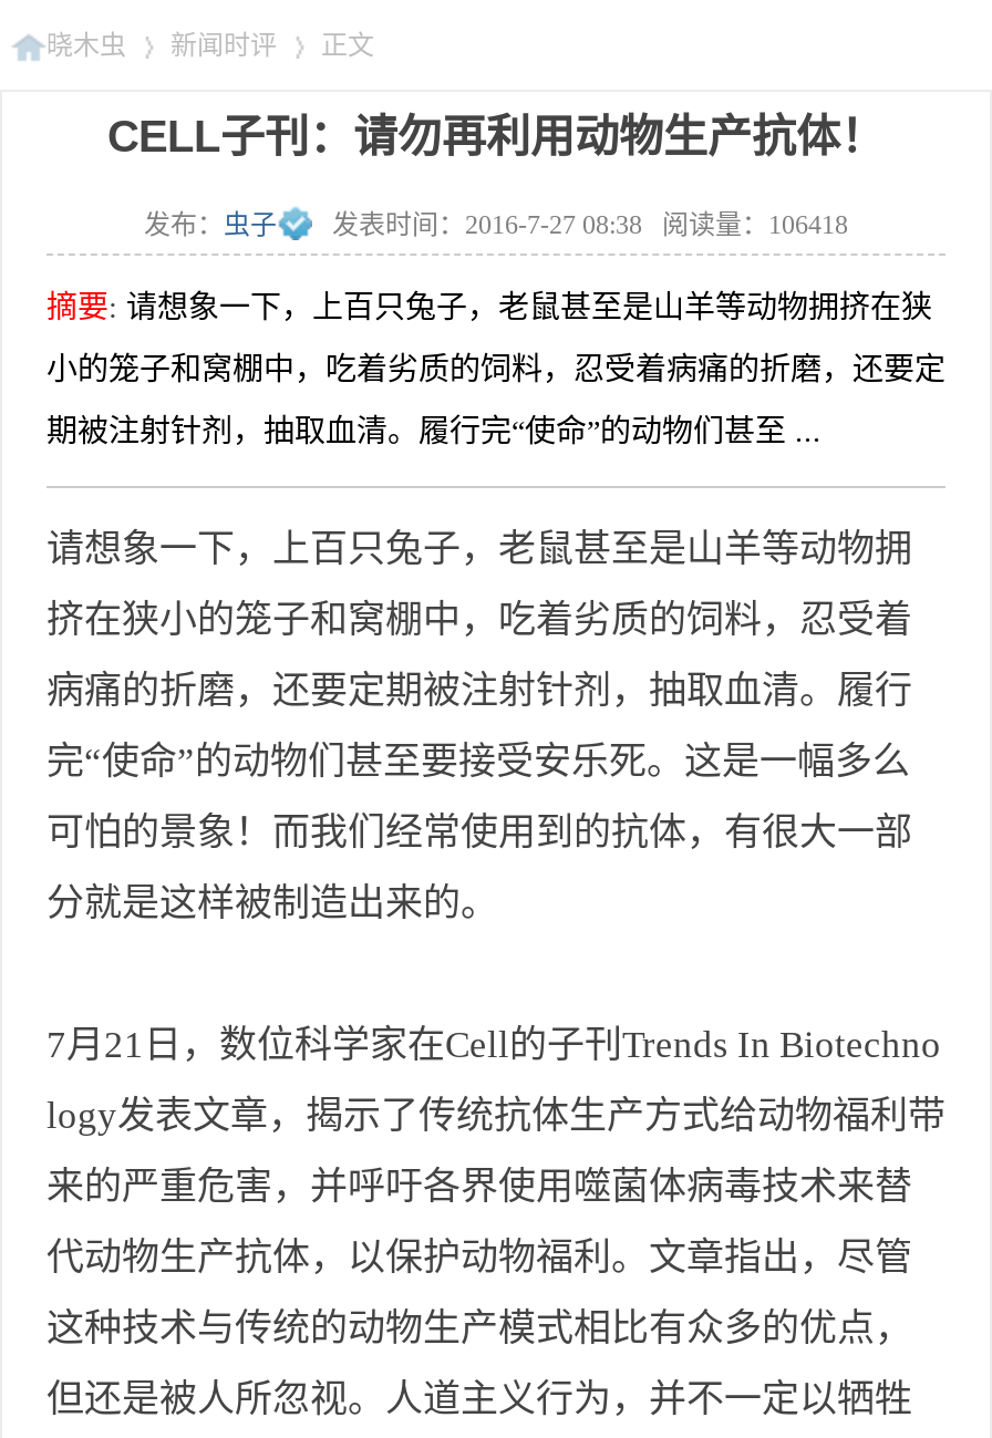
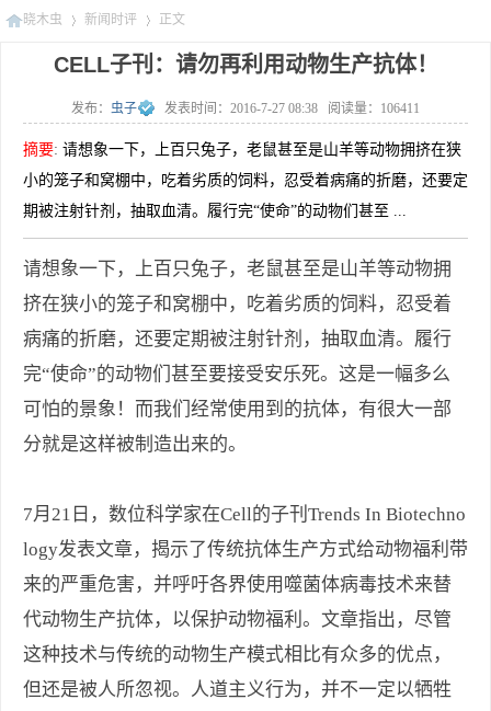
- 阅读量：106418
+ 阅读量：106411
